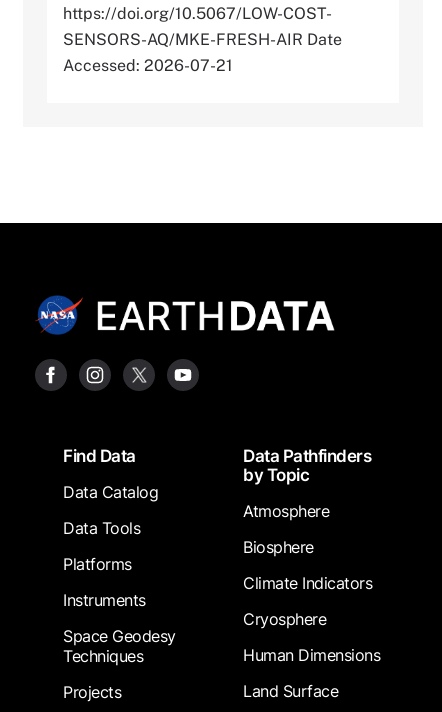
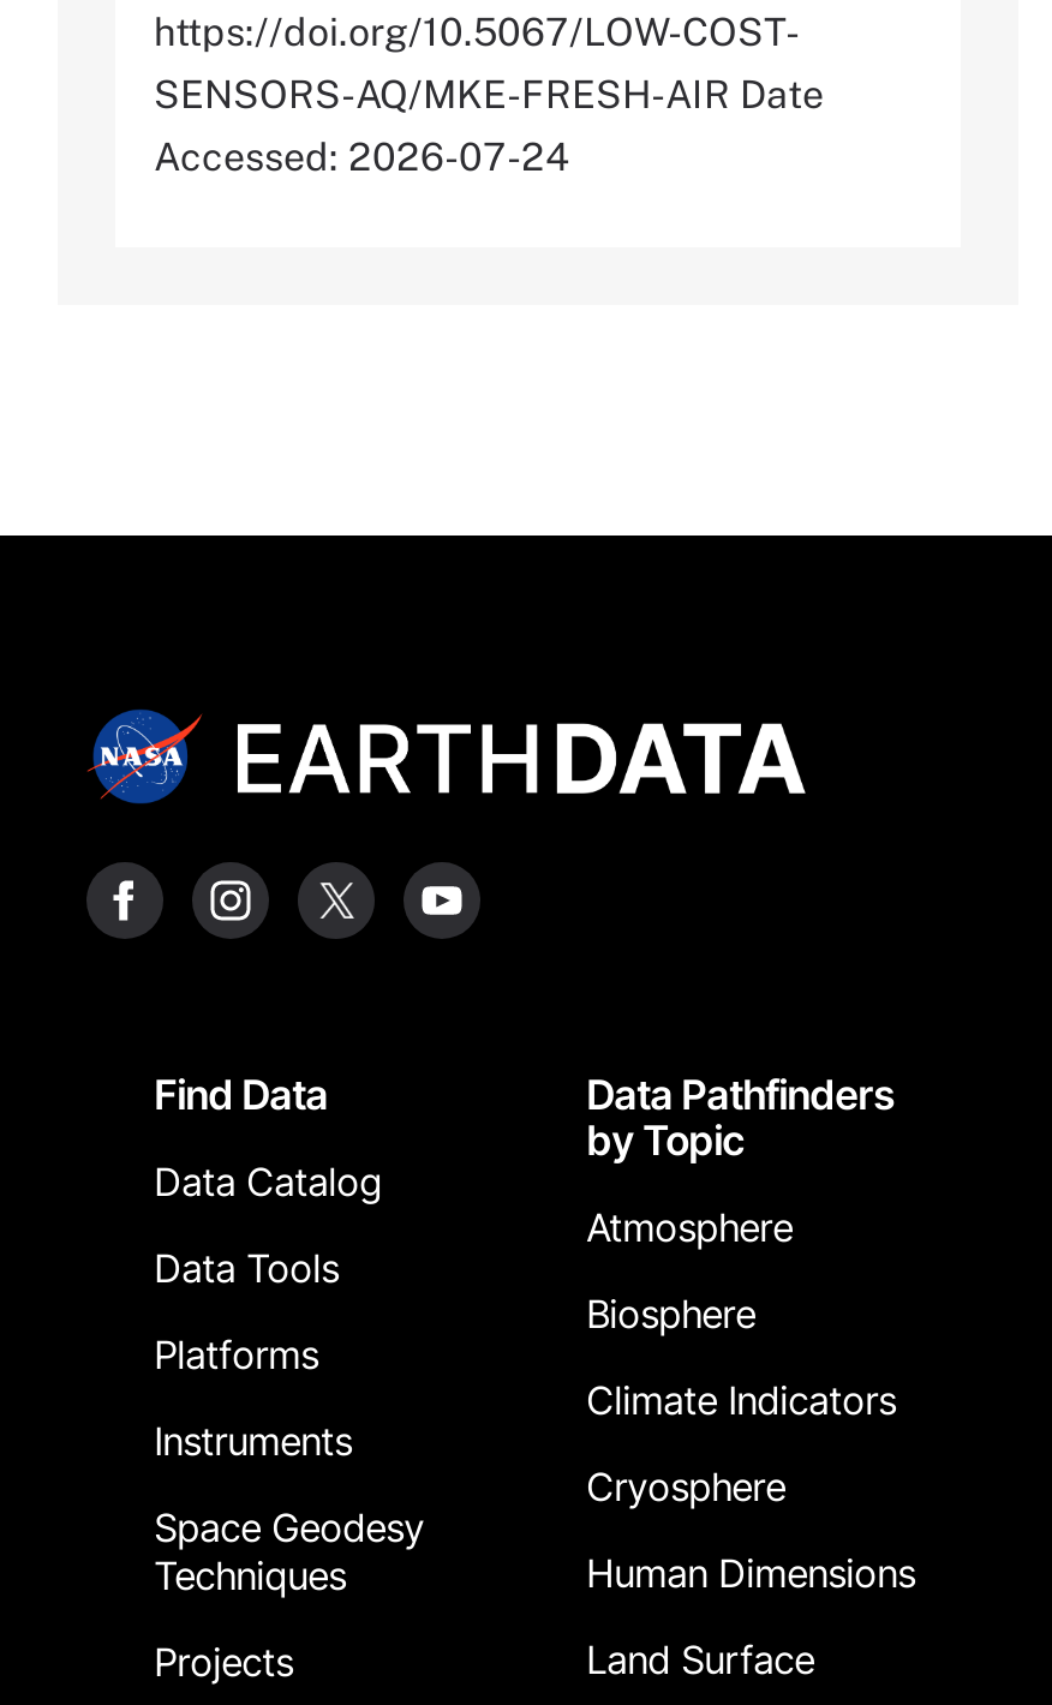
- Accessed: 2026-07-21
+ Accessed: 2026-07-24
